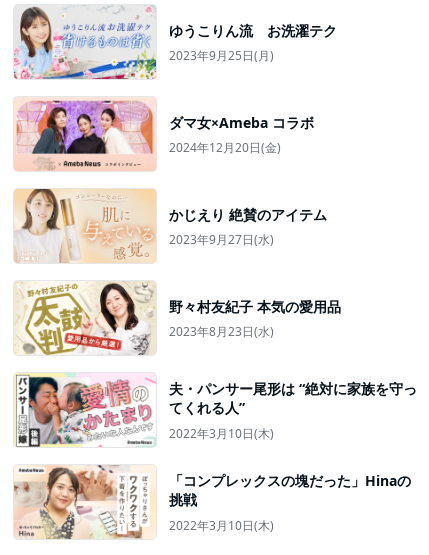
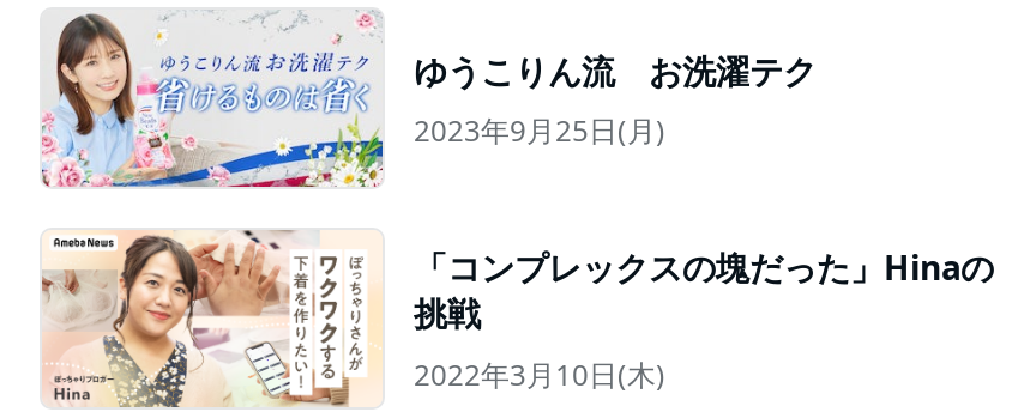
- [image]
- ダマ女×Ameba コラボ
- 2024年12月20日(金)

- [image]
- かじえり 絶賛のアイテム
- 2023年9月27日(水)

- [image]
- 野々村友紀子 本気の愛用品
- 2023年8月23日(水)
- 夫・パンサー尾形は “絶対に家族を守っ
- てくれる人”
- 2022年3月10日(木)

- [image]
